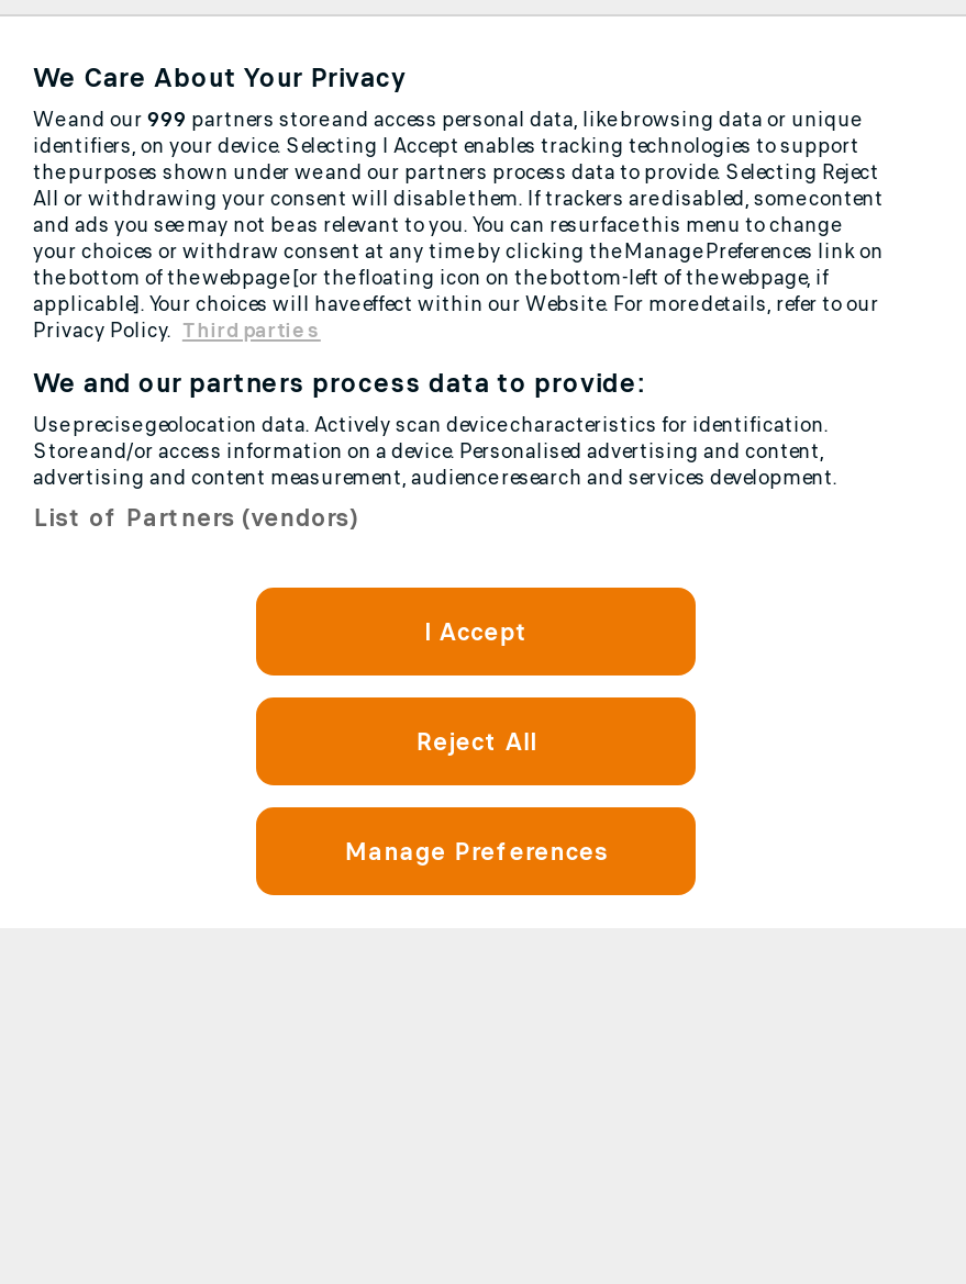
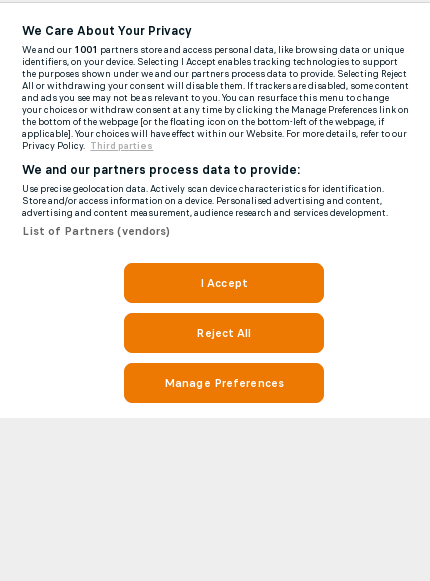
- We and our 999 partners store and access personal data, like browsing data or unique
+ We and our 1001 partners store and access personal data, like browsing data or unique
